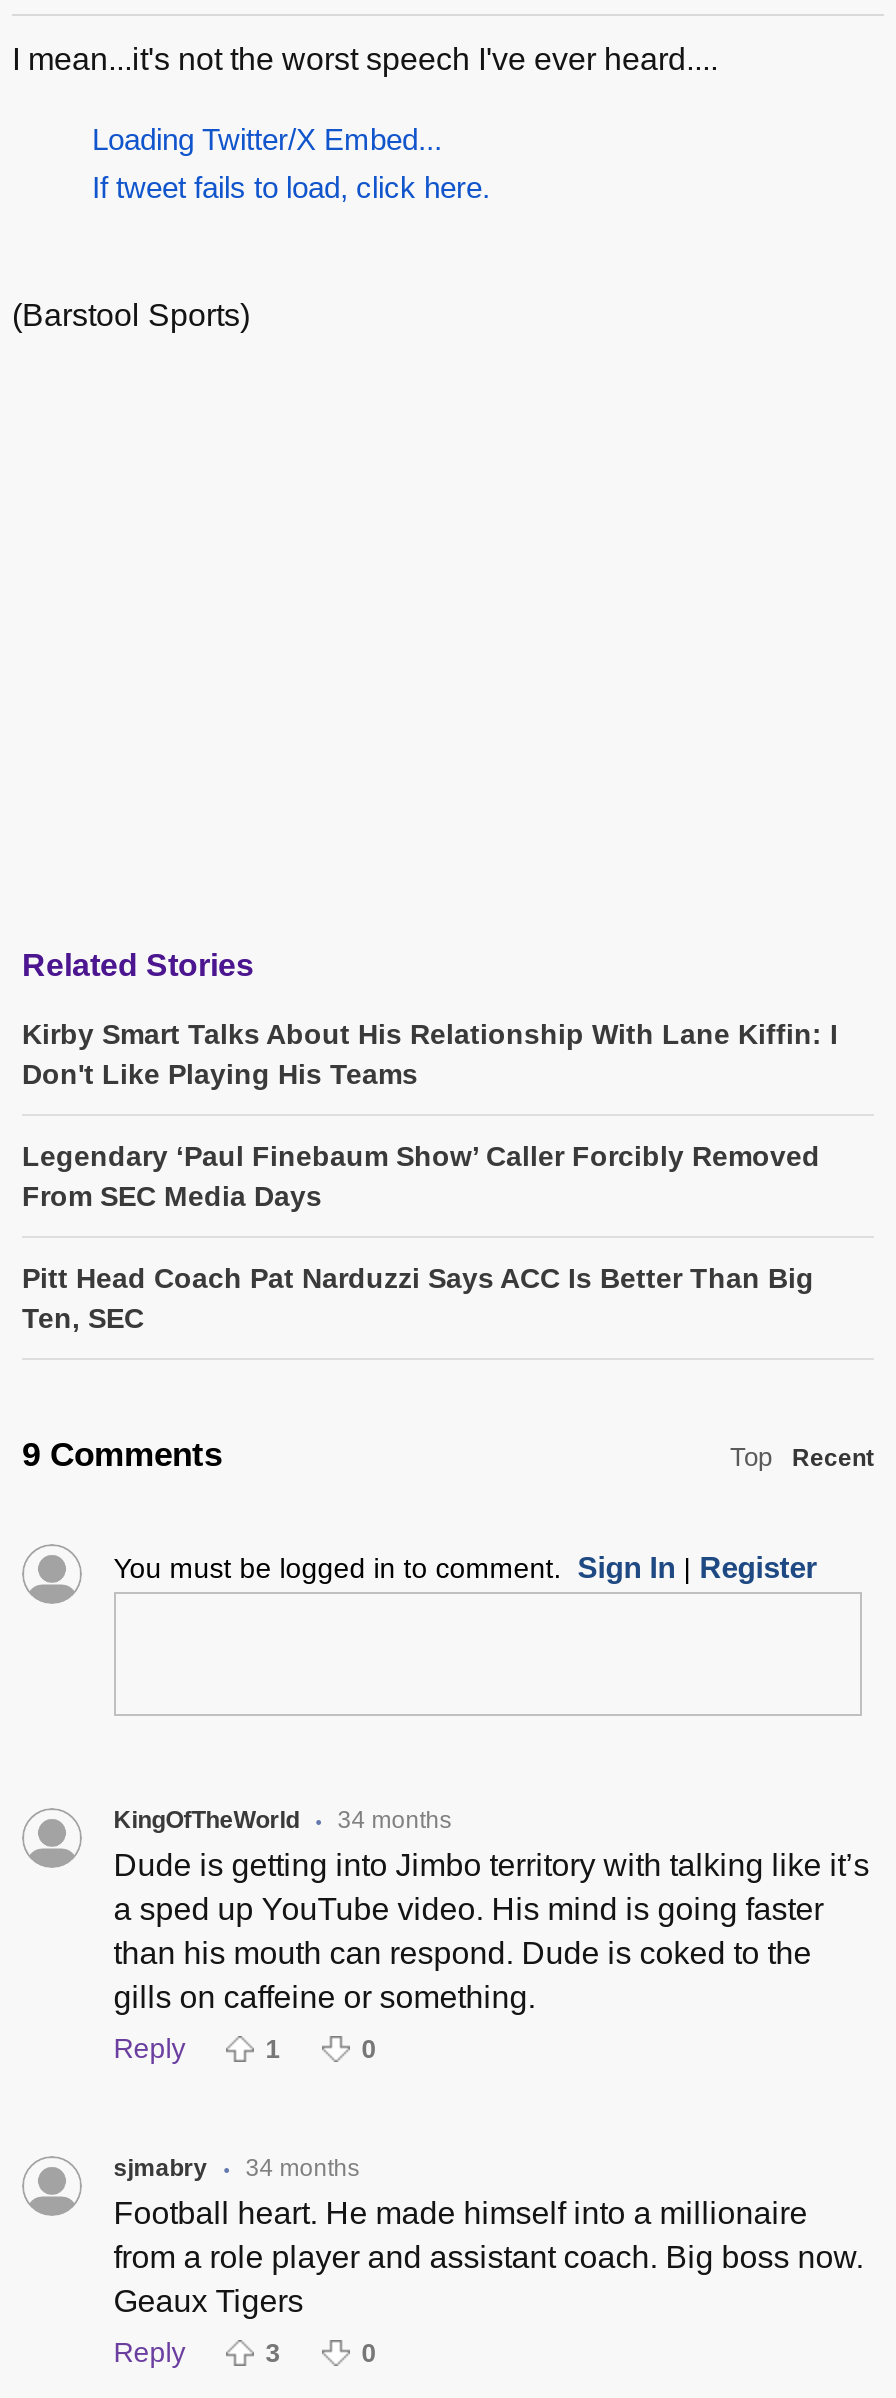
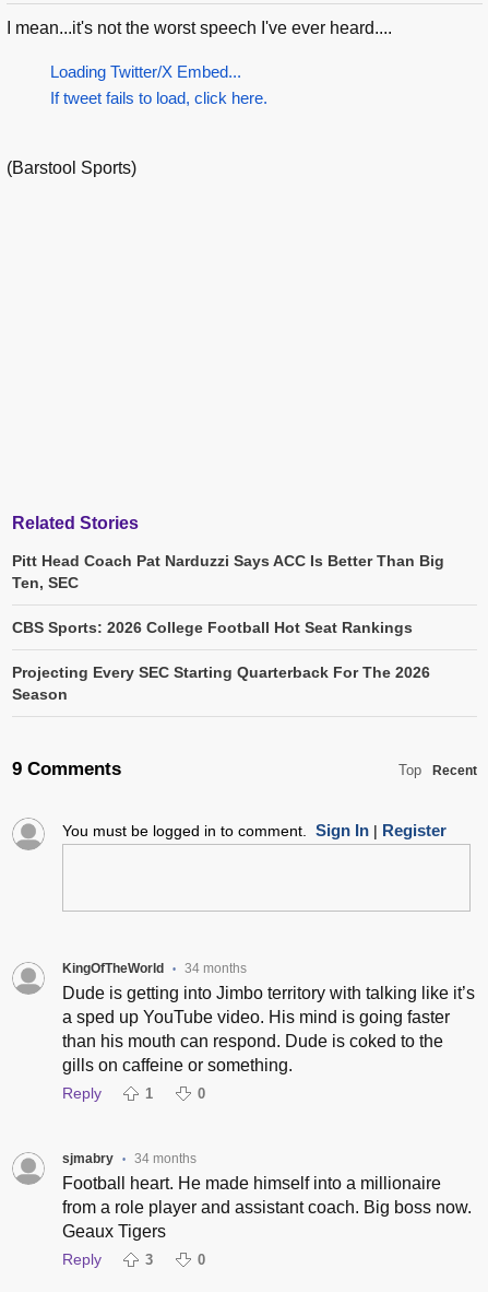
- Kirby Smart Talks About His Relationship With Lane Kiffin: I
- Don't Like Playing His Teams
- Legendary ‘Paul Finebaum Show’ Caller Forcibly Removed
- From SEC Media Days

moved up: Pitt Head Coach Pat Narduzzi Says ACC Is Better Than Big | Ten, SEC

+ CBS Sports: 2026 College Football Hot Seat Rankings
+ Projecting Every SEC Starting Quarterback For The 2026
+ Season
